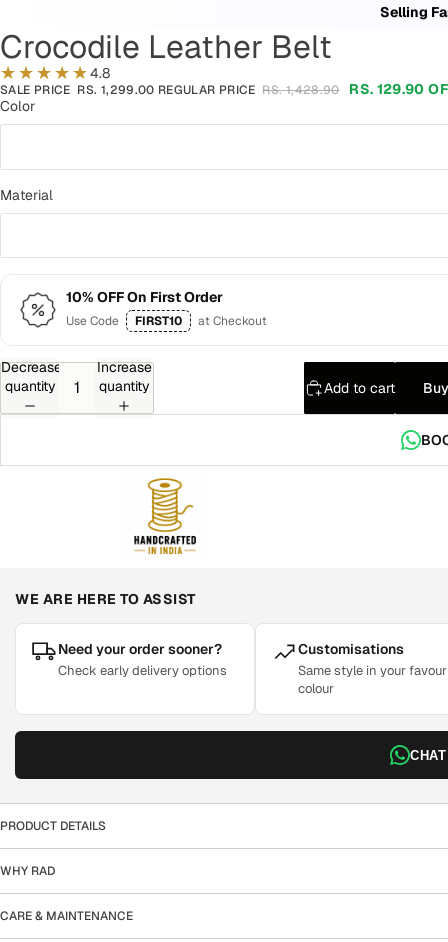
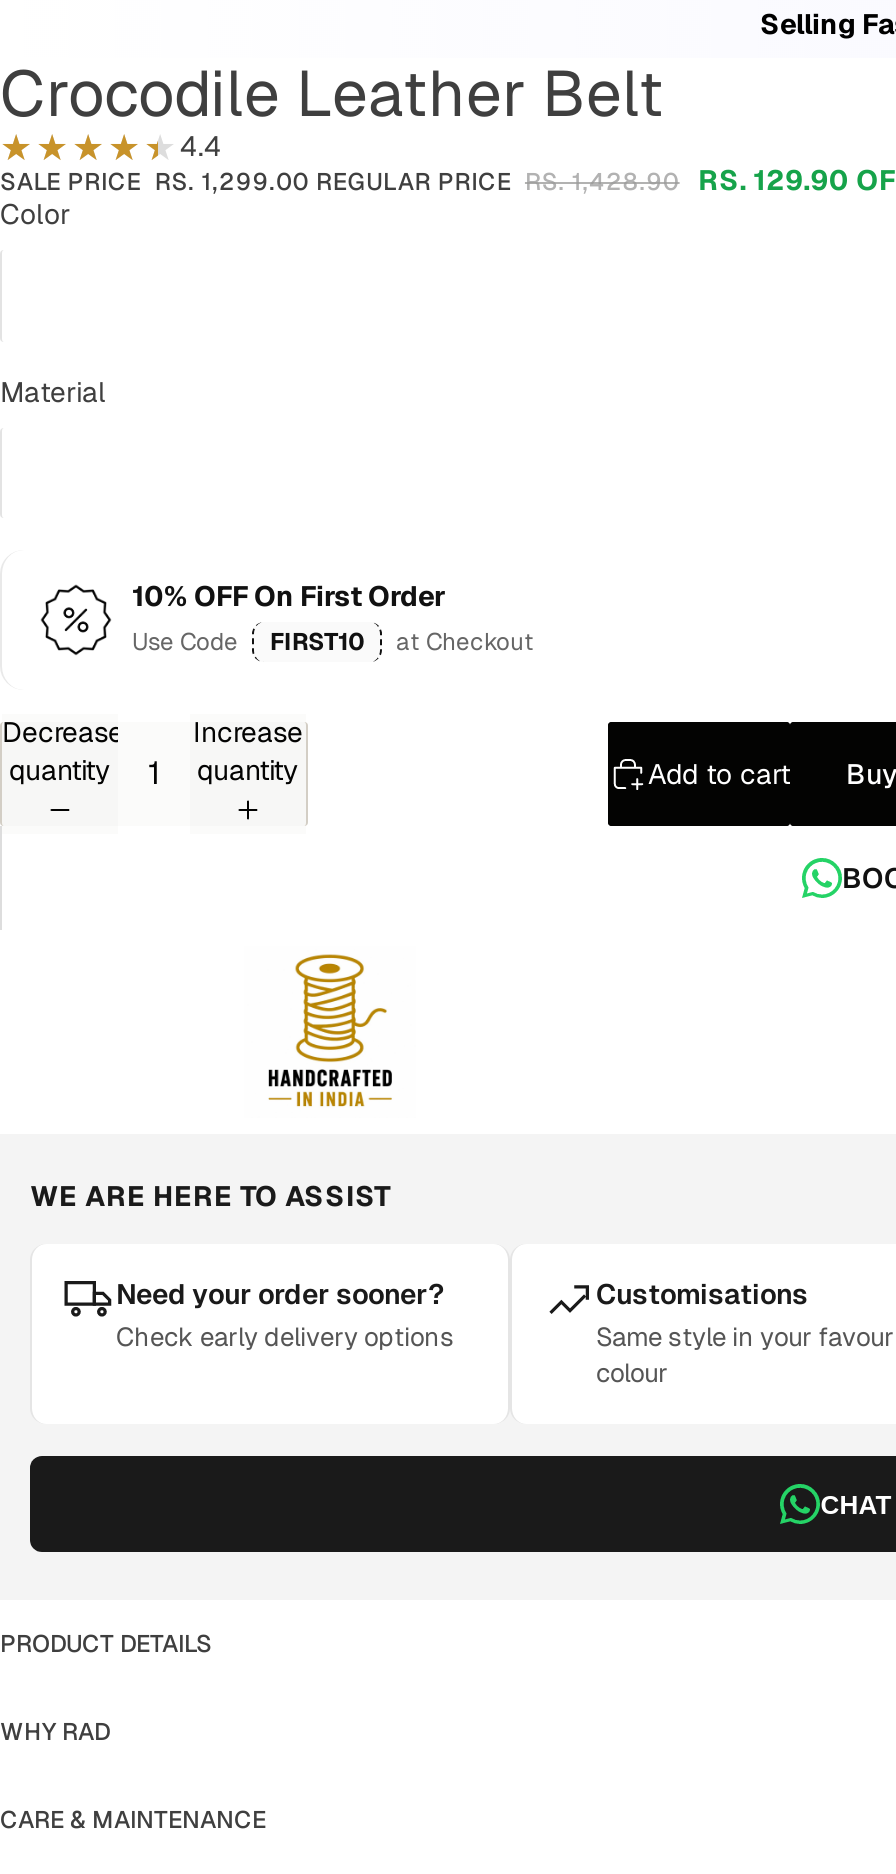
- 4.8
+ 4.4
